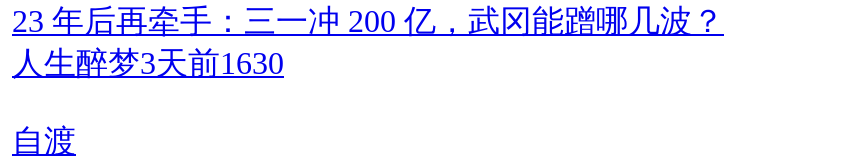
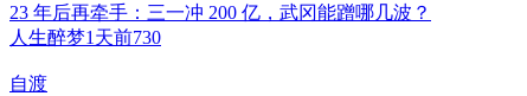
- 人生醉梦3天前1630
+ 人生醉梦1天前730
